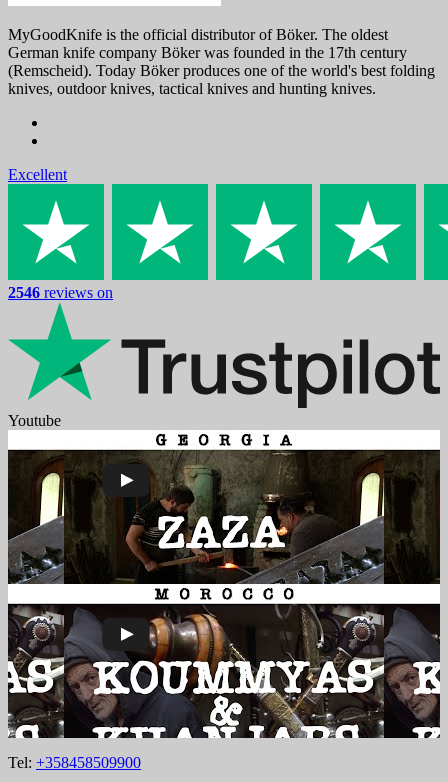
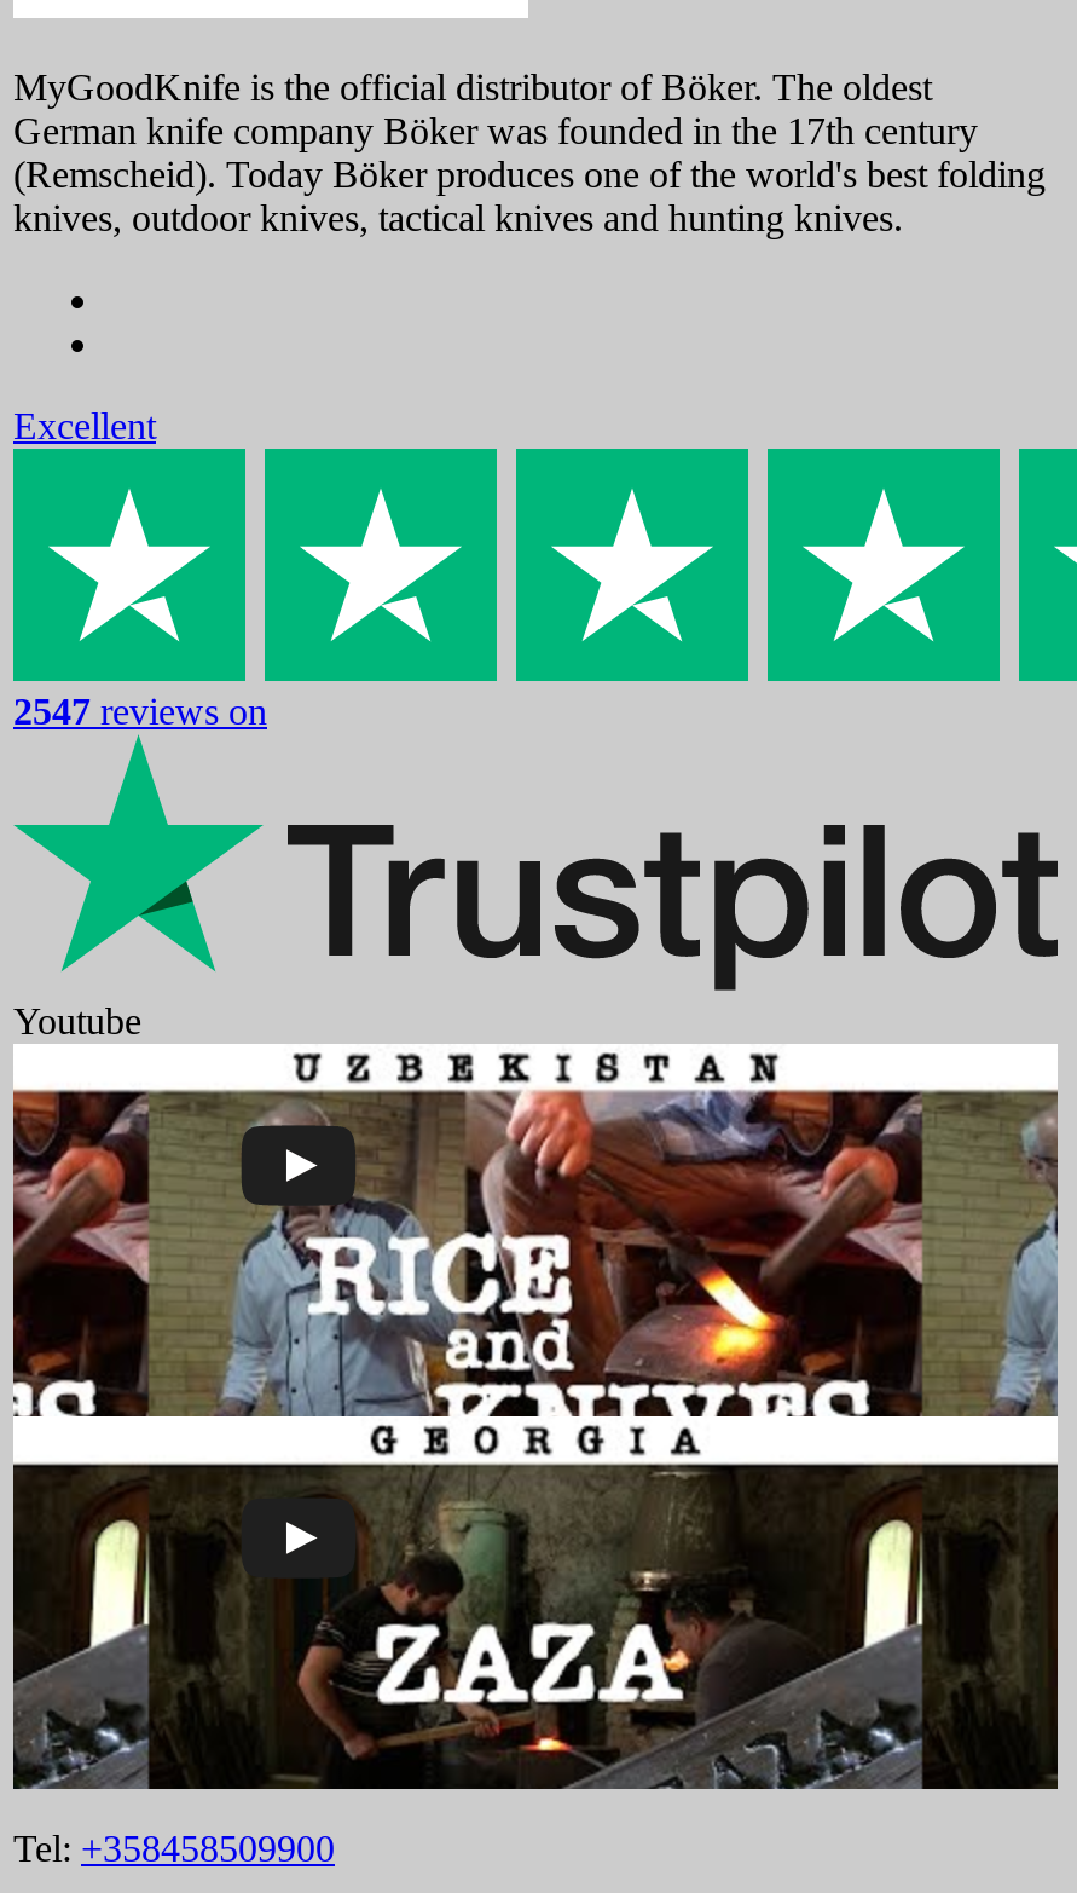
- 2546 reviews on
+ 2547 reviews on

- [image]
+ [image]
